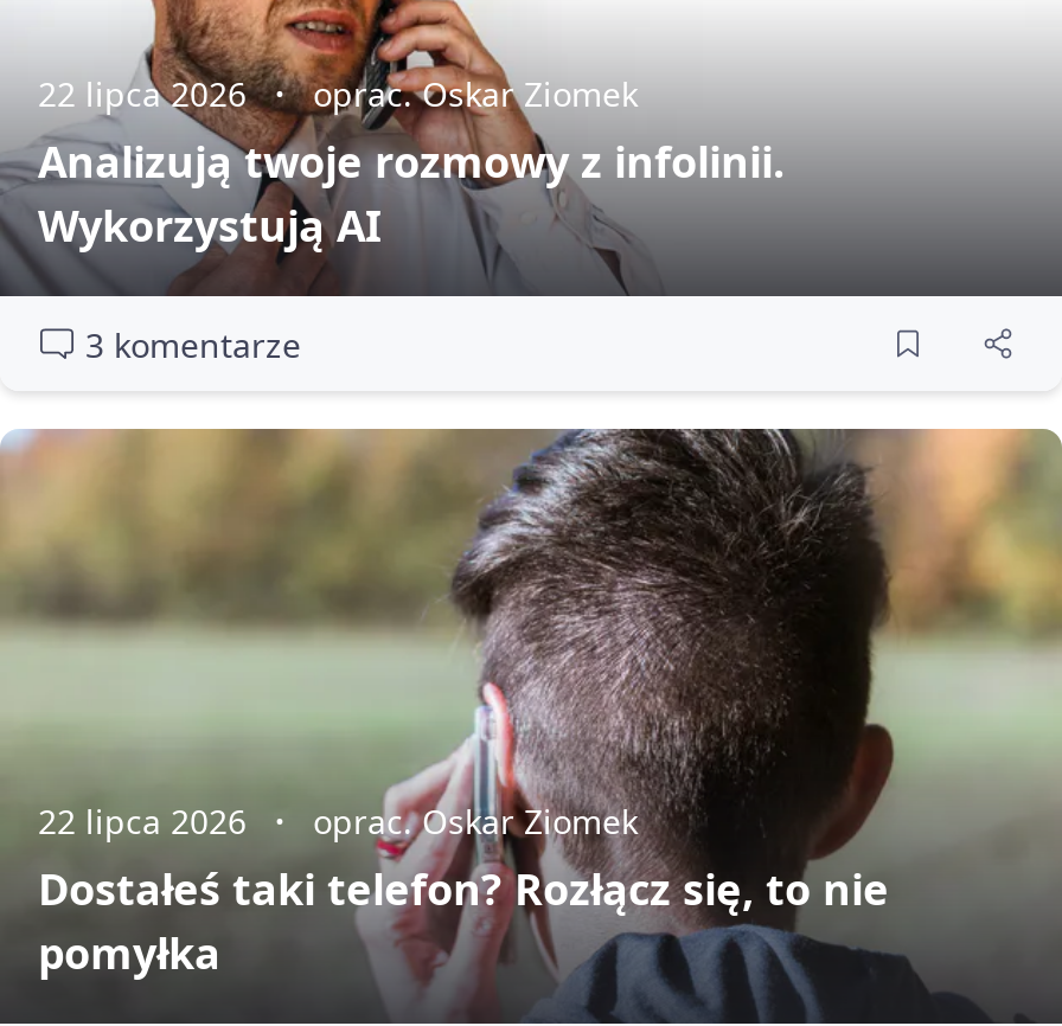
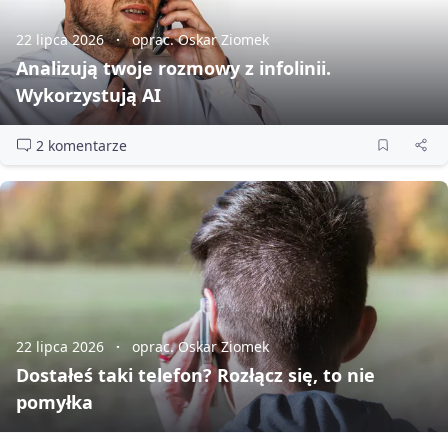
- 3 komentarze
+ 2 komentarze
